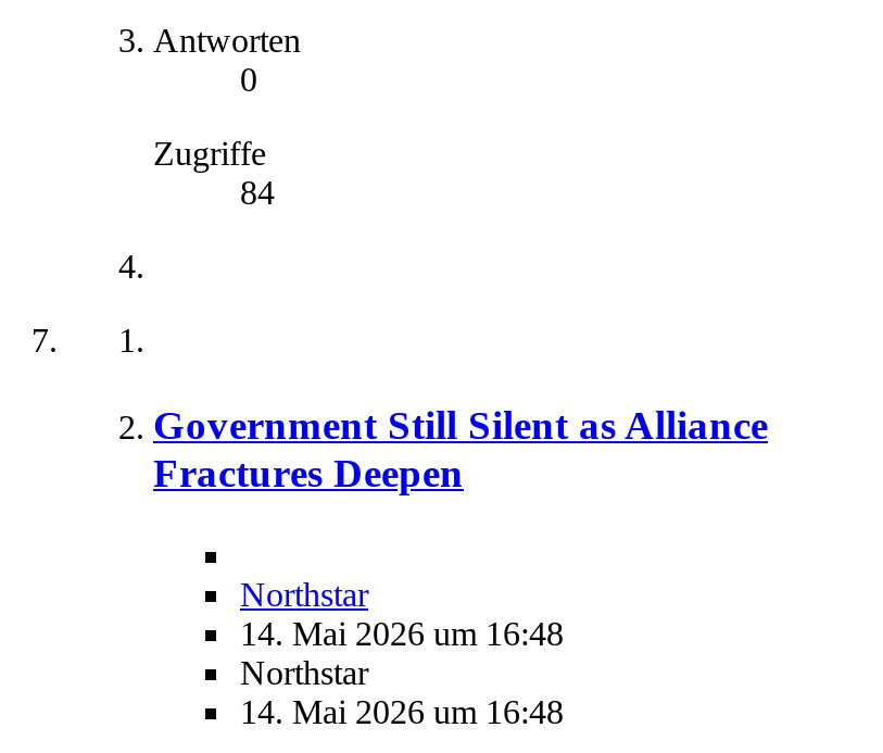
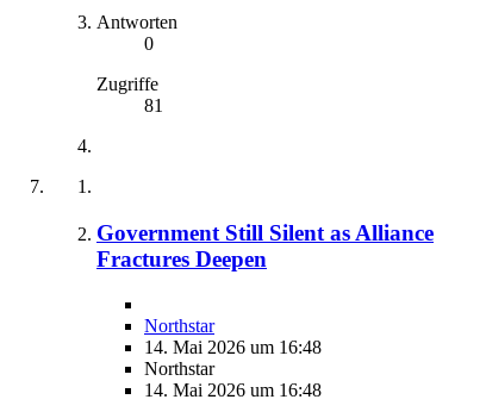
- 84
+ 81
